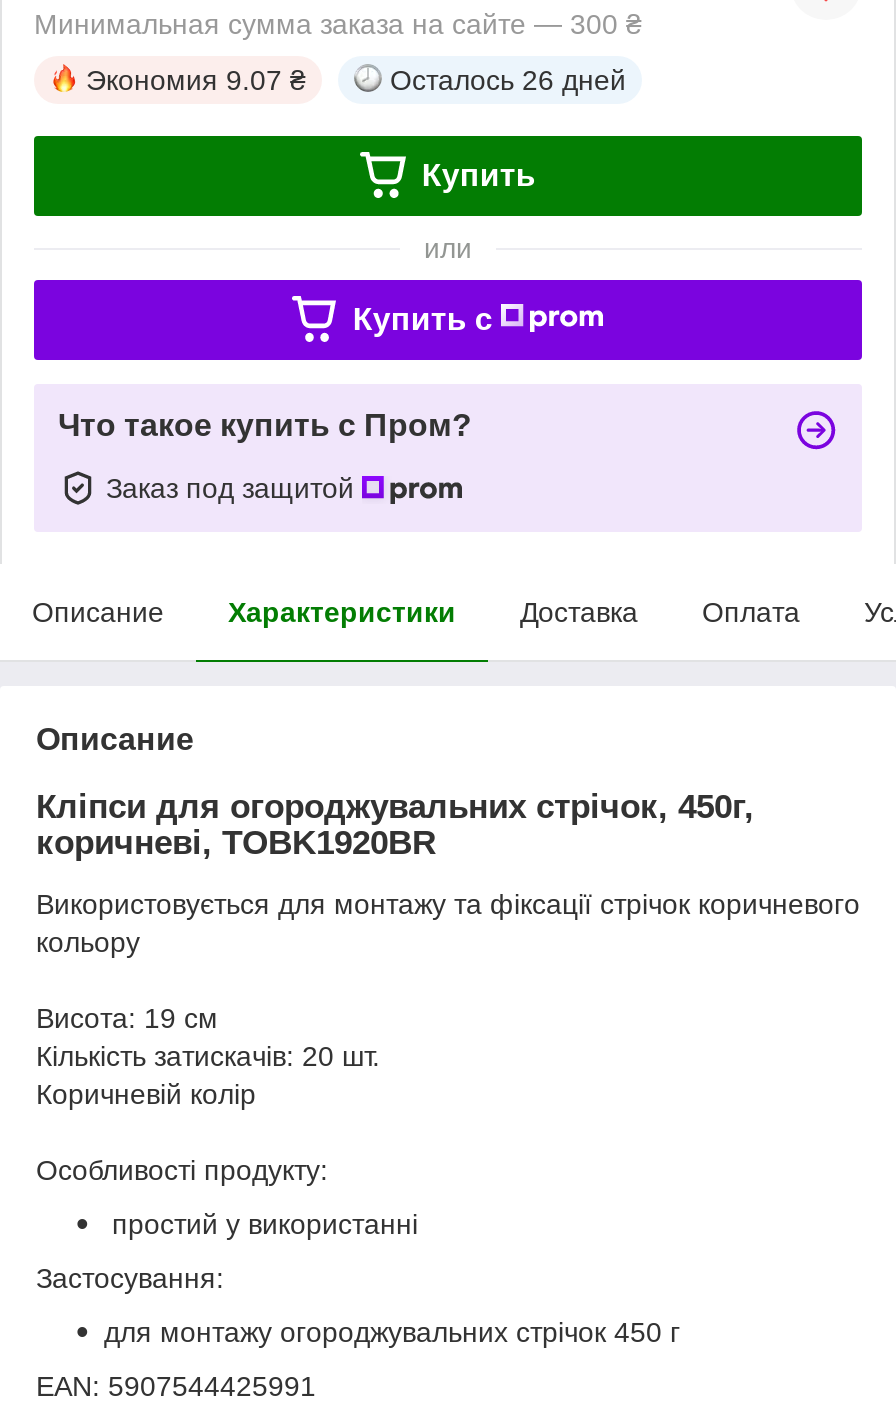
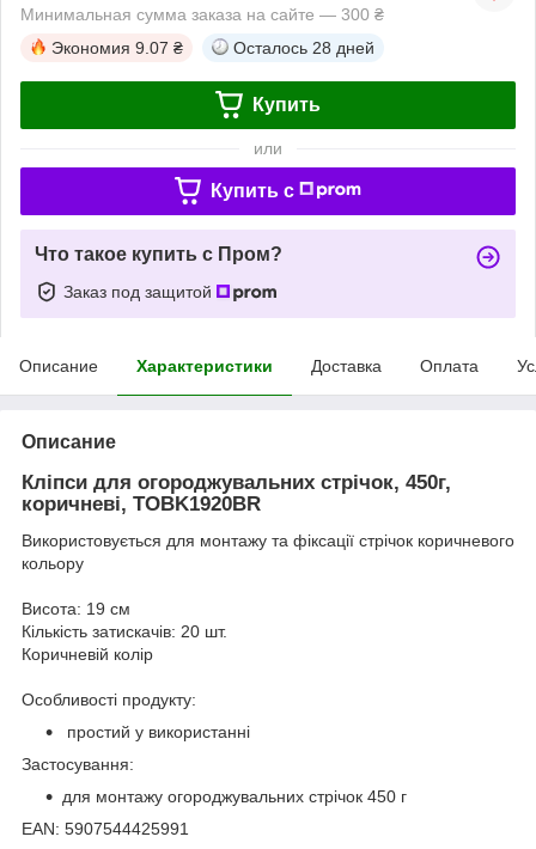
- Осталось 26 дней
+ Осталось 28 дней
